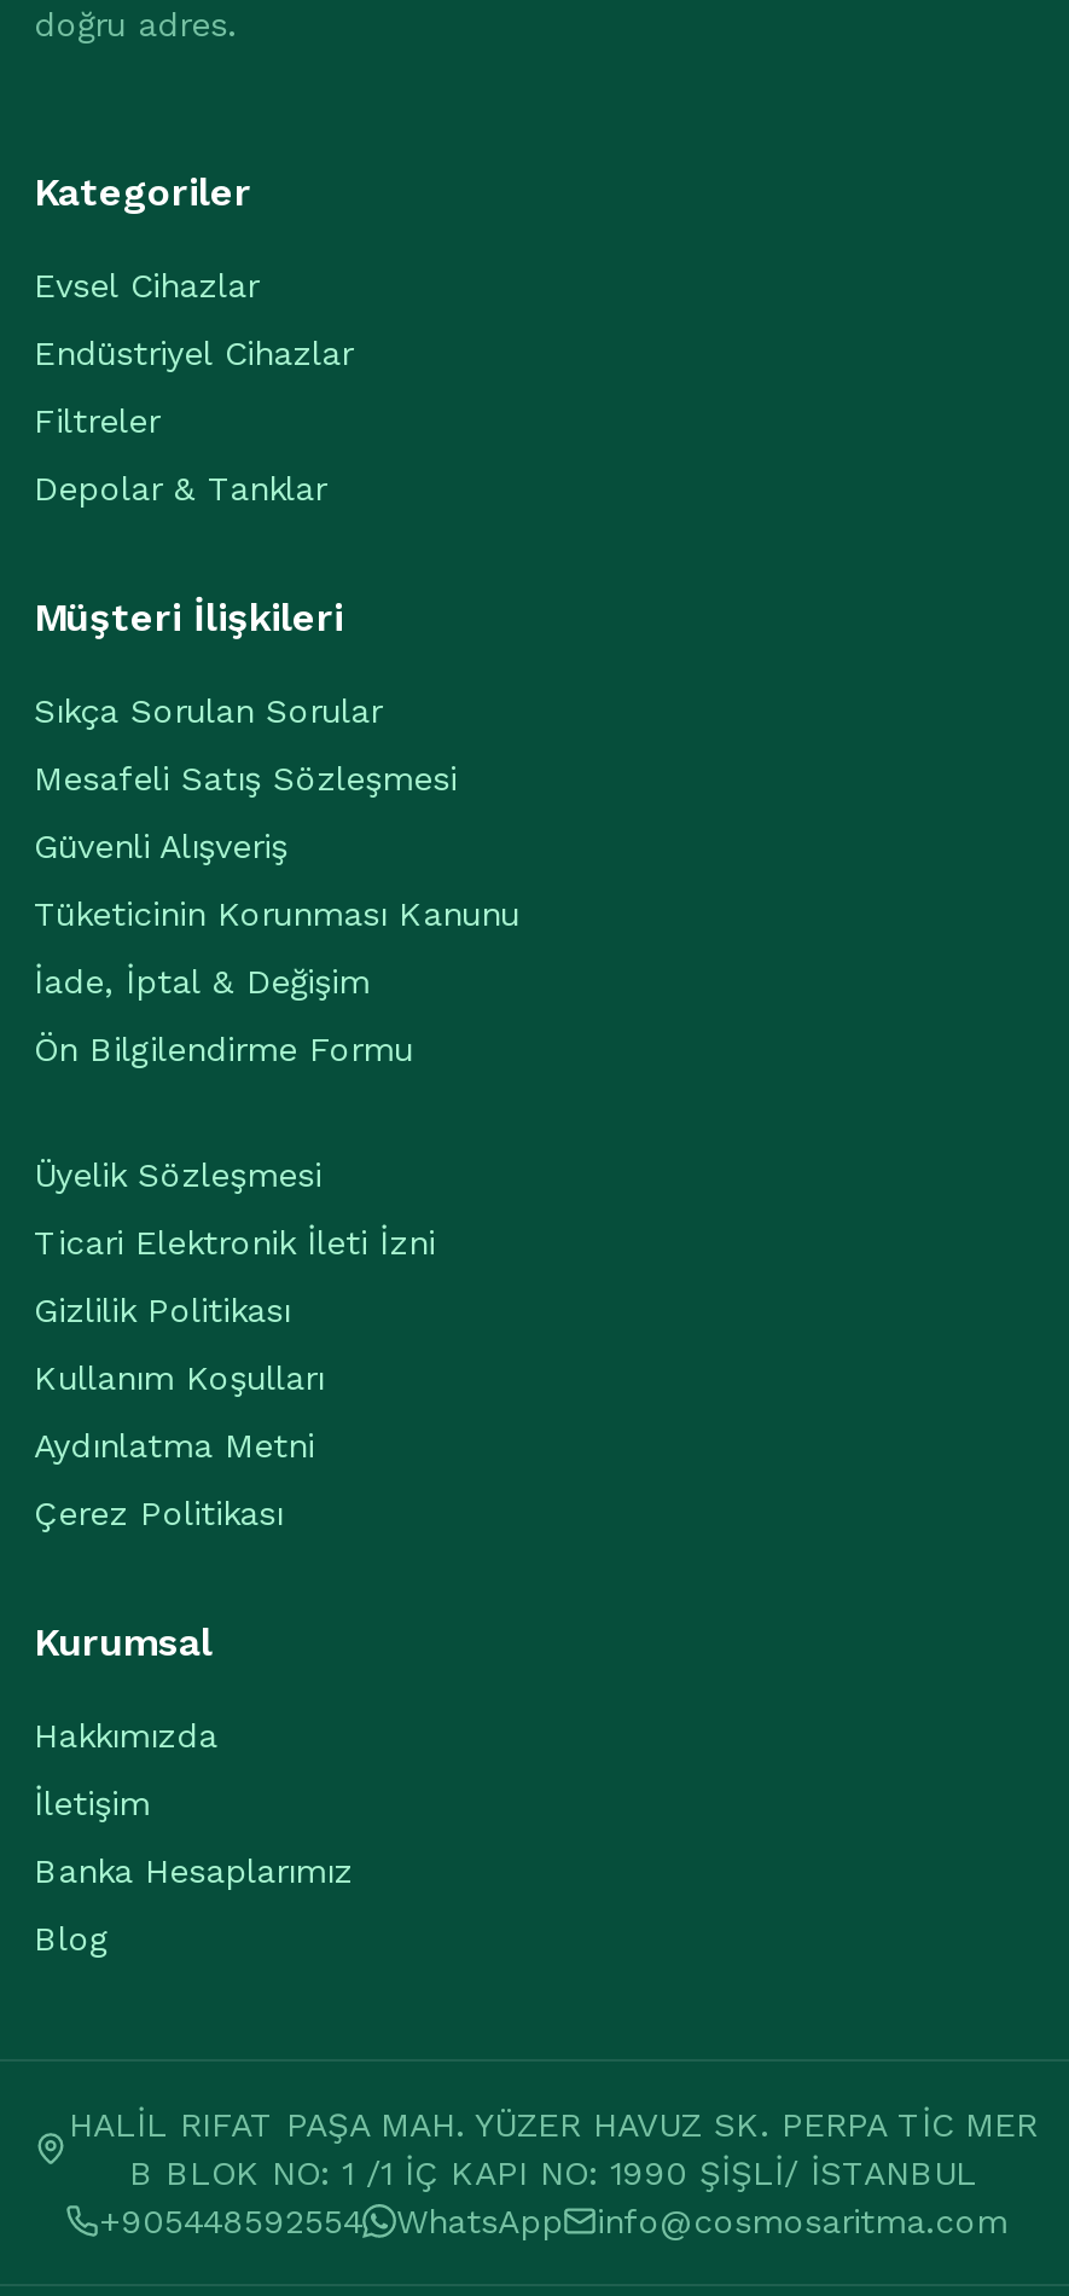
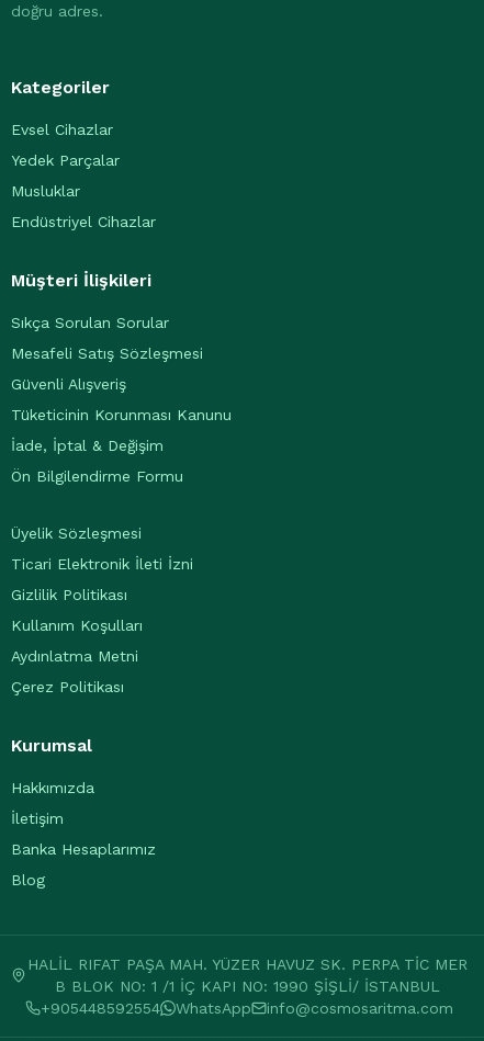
+ Yedek Parçalar
+ Musluklar

moved down: Endüstriyel Cihazlar

- Filtreler
- Depolar & Tanklar
